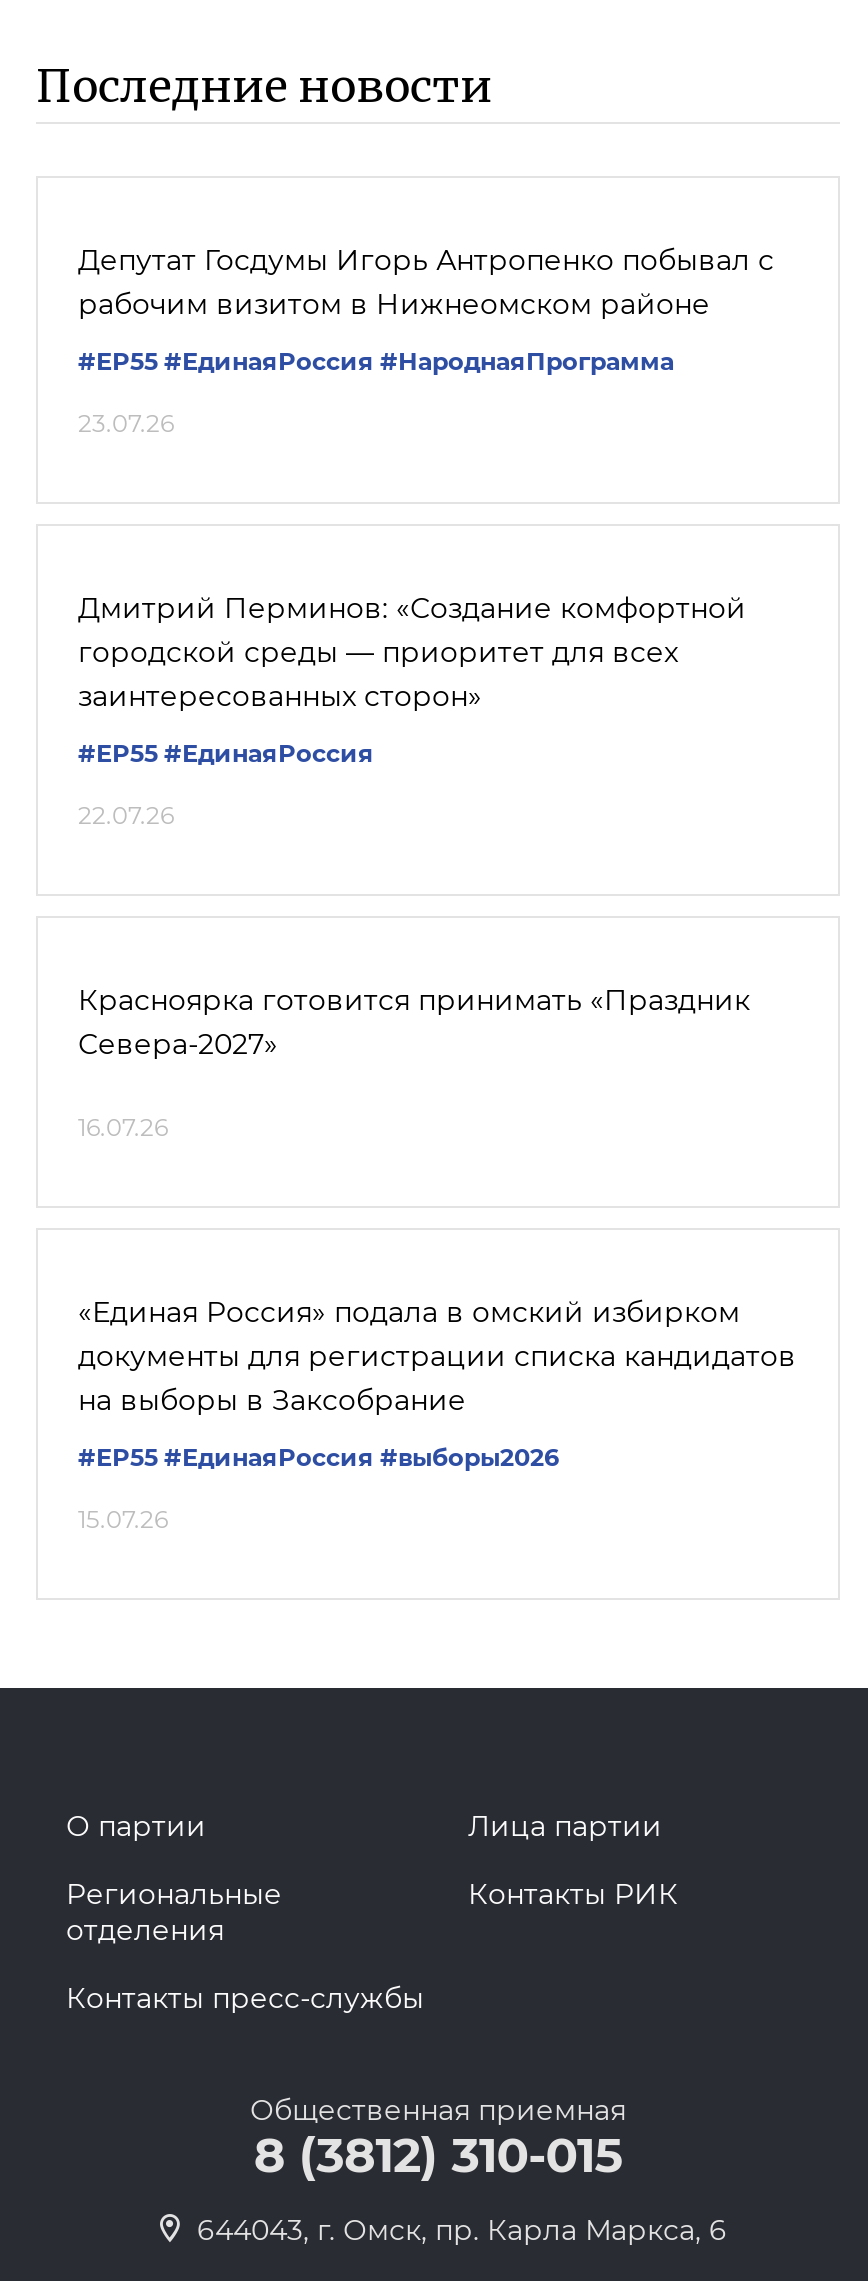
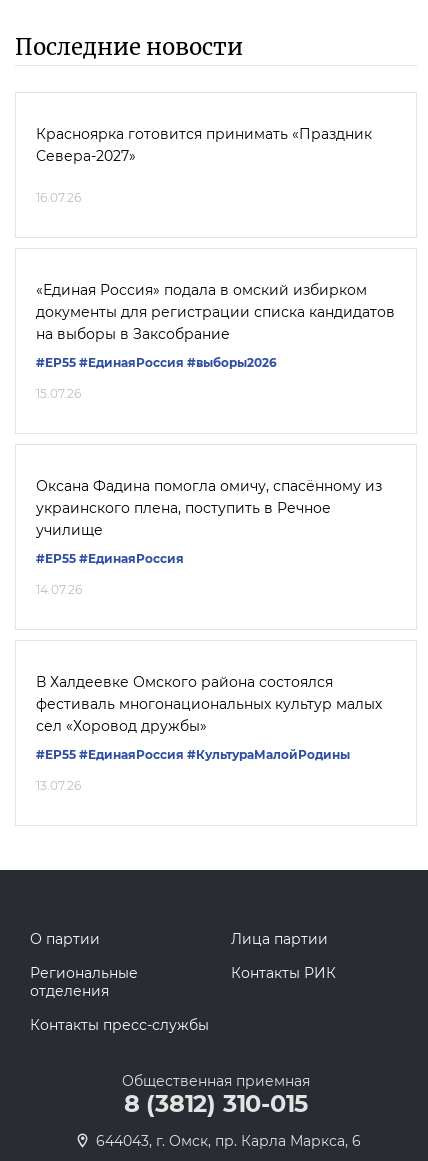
- Депутат Госдумы Игорь Антропенко побывал с
- рабочим визитом в Нижнеомском районе
- #ЕР55 #ЕдинаяРоссия #НароднаяПрограмма
- 23.07.26

- Дмитрий Перминов: «Создание комфортной
- городской среды — приоритет для всех
- заинтересованных сторон»
- 22.07.26

moved down: #ЕР55 #ЕдинаяРоссия

moved up: Красноярка готовится принимать «Праздник | Севера-2027» | 16.07.26 | «Единая Россия» подала в омский избирком | документы для регистрации списка кандидатов | на выборы в Заксобрание | #ЕР55 #ЕдинаяРоссия #выборы2026 | 15.07.26

+ Оксана Фадина помогла омичу, спасённому из
+ украинского плена, поступить в Речное
+ училище
+ 14.07.26

+ В Халдеевке Омского района состоялся
+ фестиваль многонациональных культур малых
+ сел «Хоровод дружбы»
+ #ЕР55 #ЕдинаяРоссия #КультураМалойРодины
+ 13.07.26
